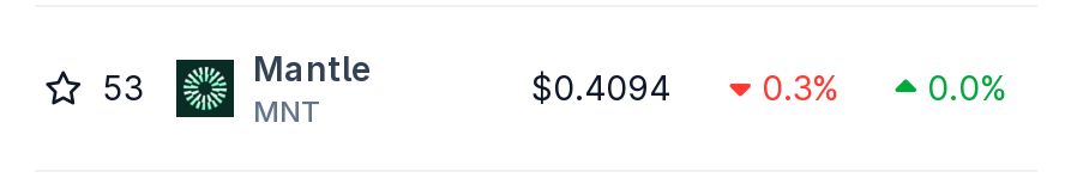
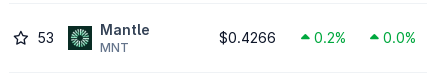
- $0.4094
+ $0.4266

- 0.3%
+ 0.2%
